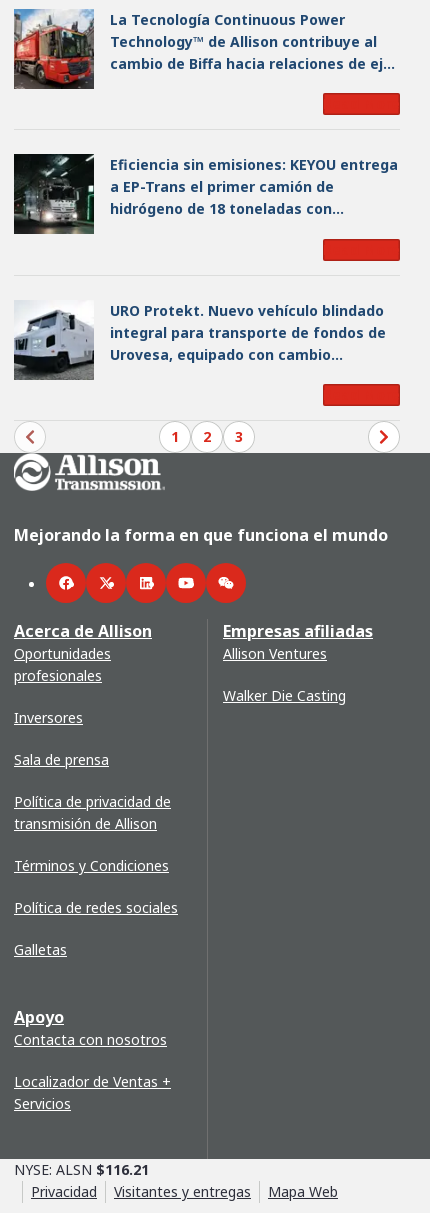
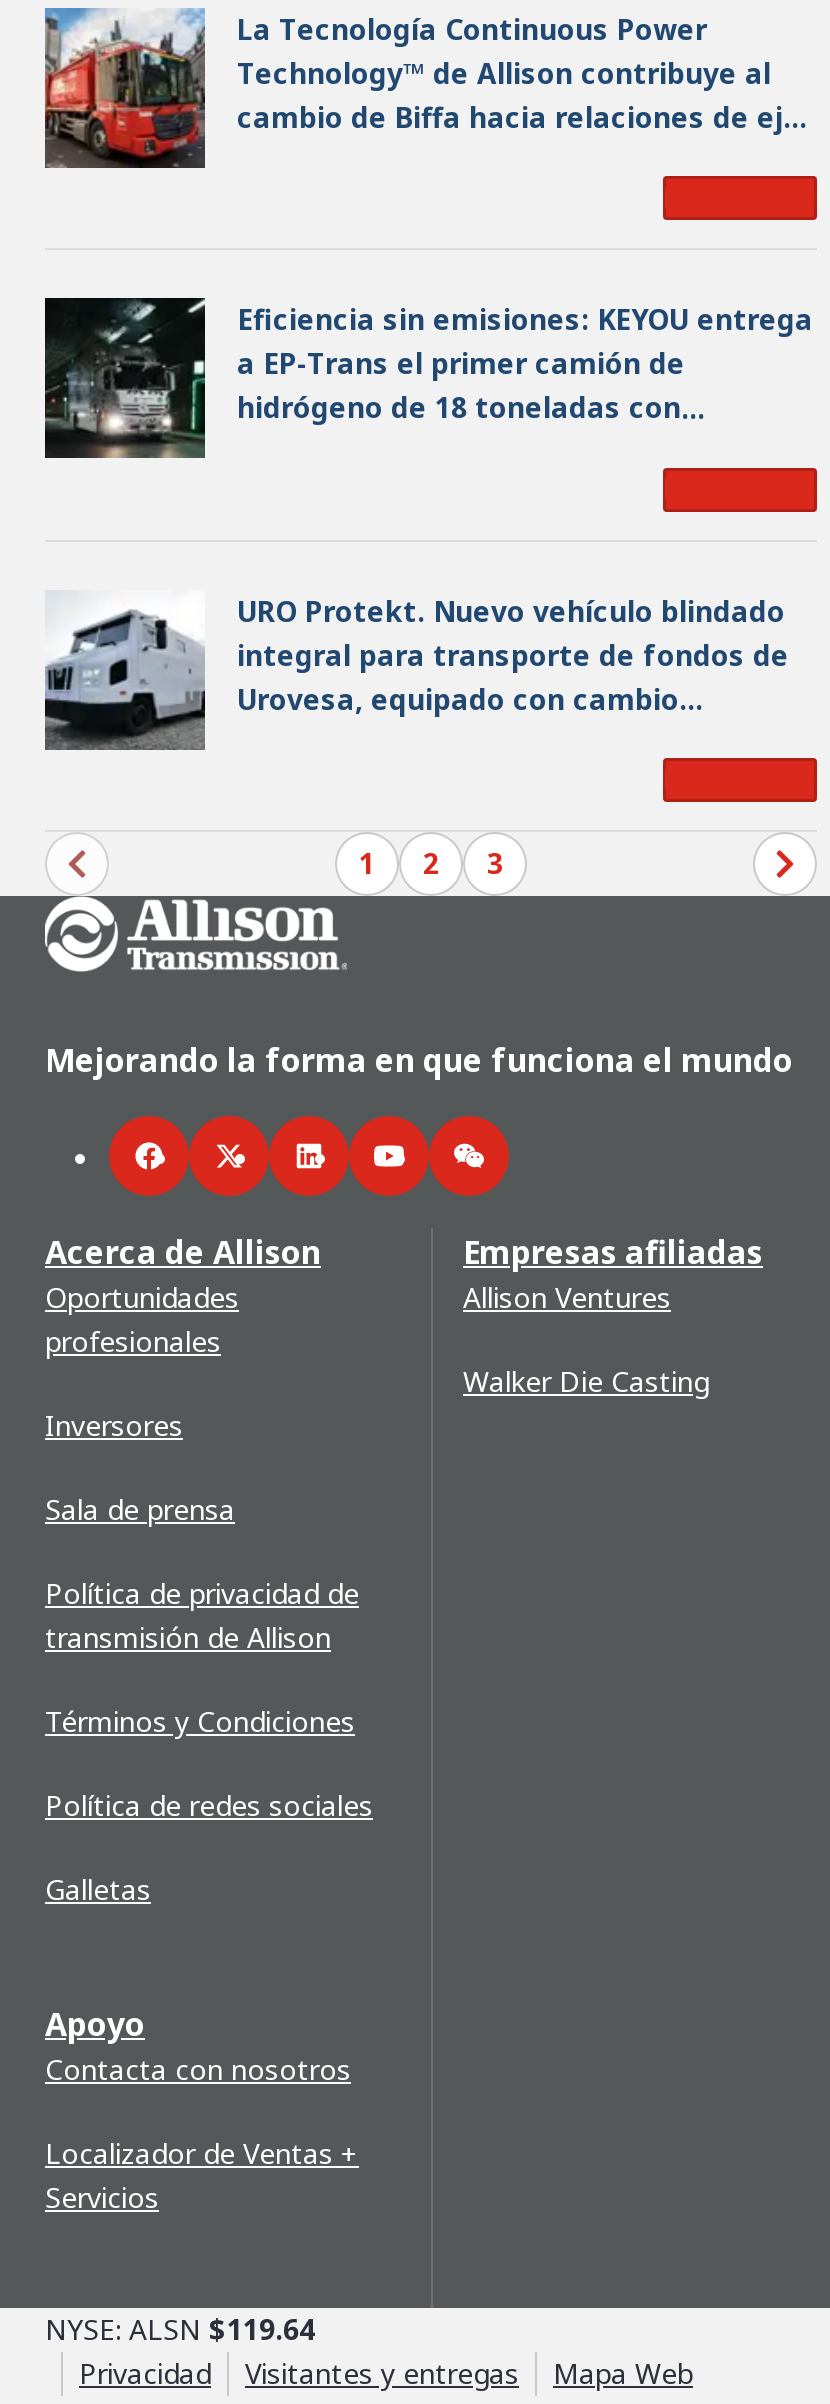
- NYSE: ALSN$116.21
+ NYSE: ALSN$119.64
